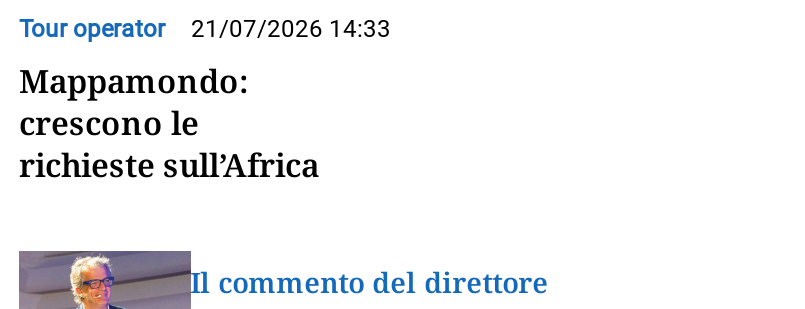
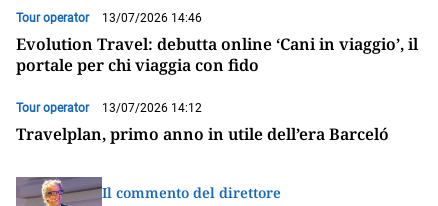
- 21/07/2026 14:33
- Mappamondo:
- crescono le
- richieste sull’Africa
+ 13/07/2026 14:46
+ Evolution Travel: debutta online ‘Cani in viaggio’, il
+ portale per chi viaggia con fido
+ Tour operator
+ 13/07/2026 14:12
+ Travelplan, primo anno in utile dell’era Barceló
